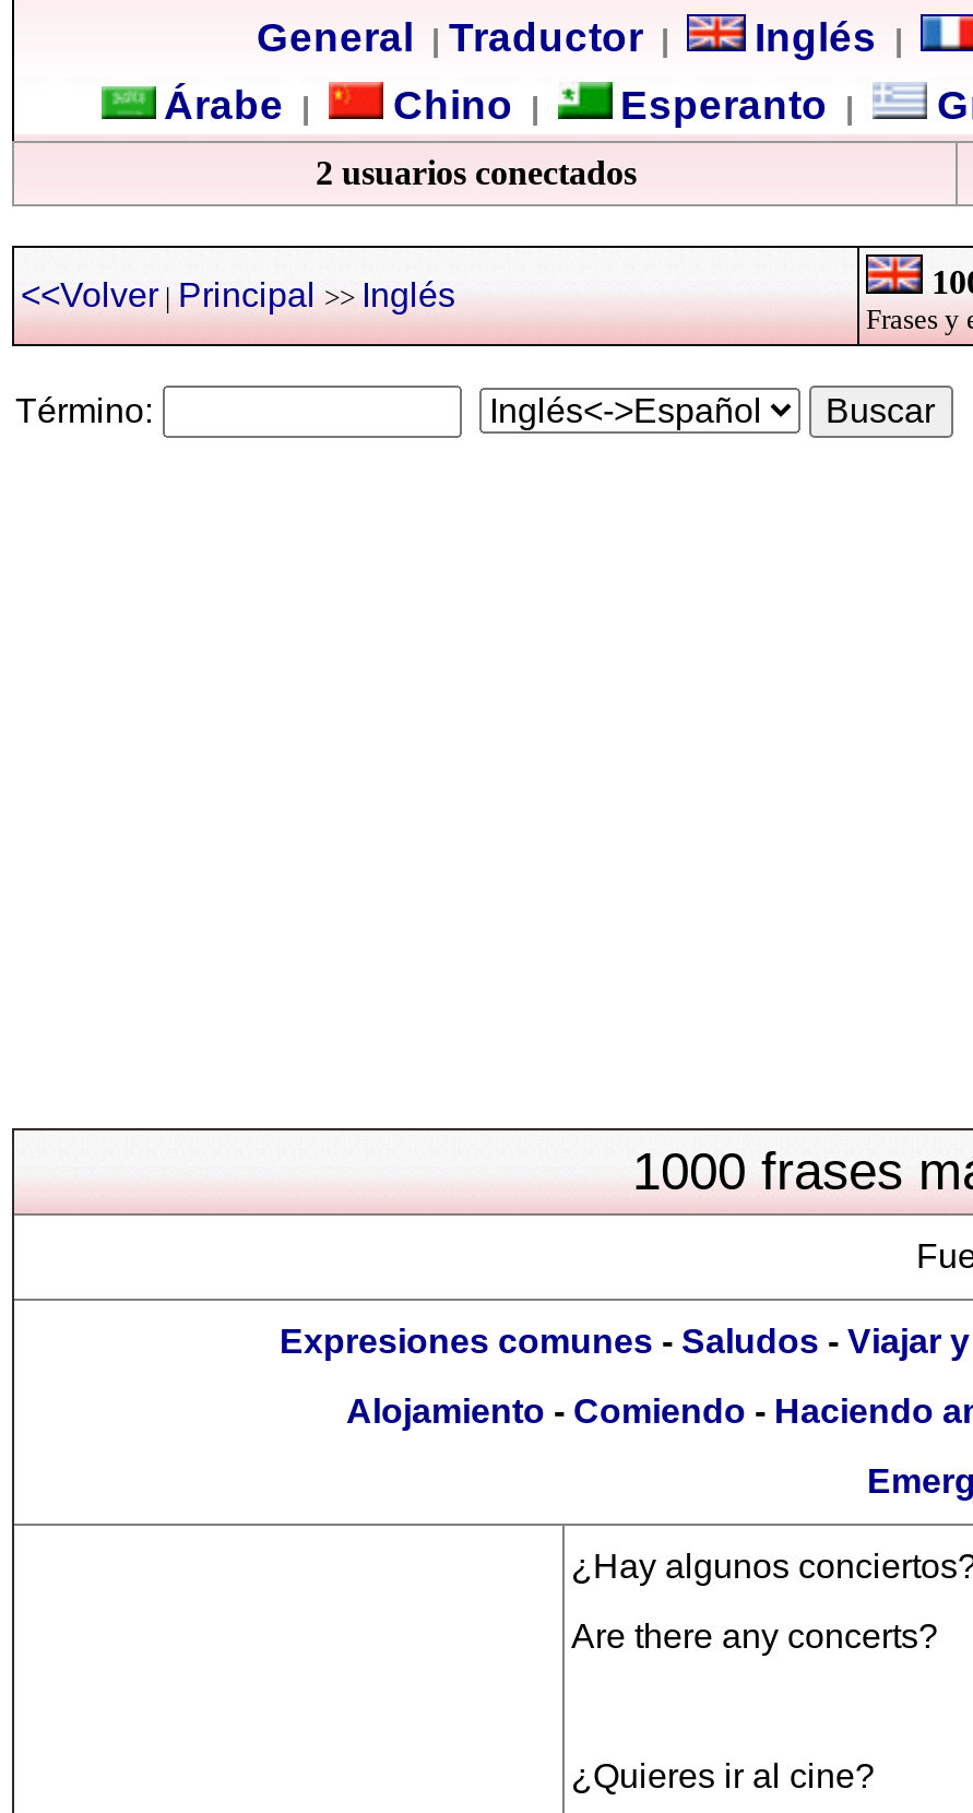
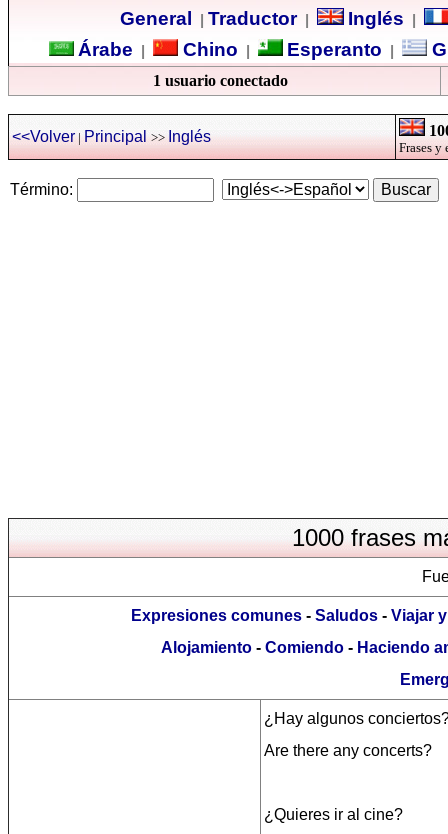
- 2 usuarios conectados
+ 1 usuario conectado
